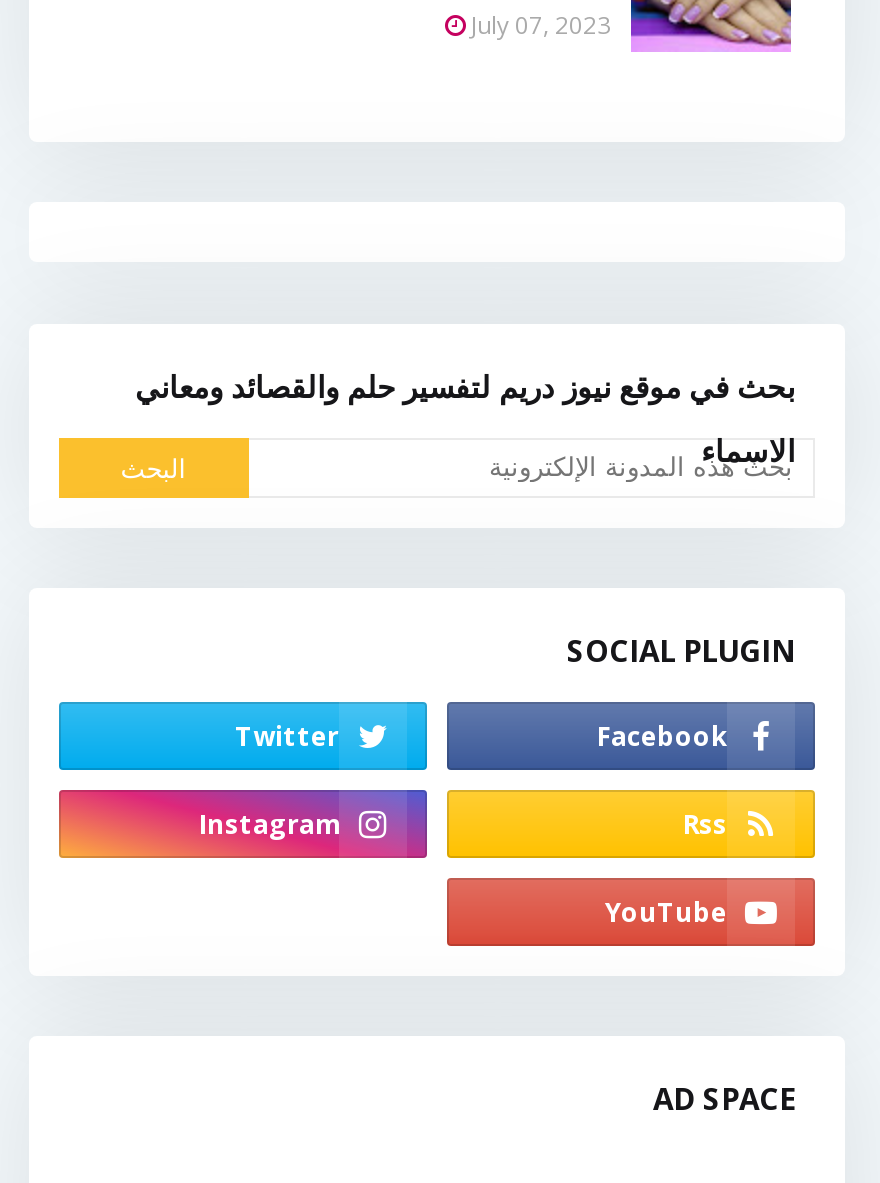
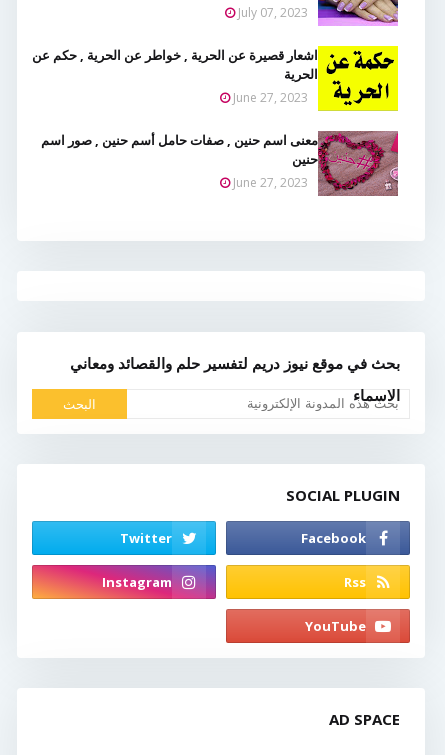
+ [image]
+ اشعار قصيرة عن الحرية , خواطر عن الحرية , حكم عن
+ الحرية
+ June 27, 2023
+ معنى اسم حنين , صفات حامل أسم حنين , صور اسم
+ حنين
+ June 27, 2023

+ [image]
